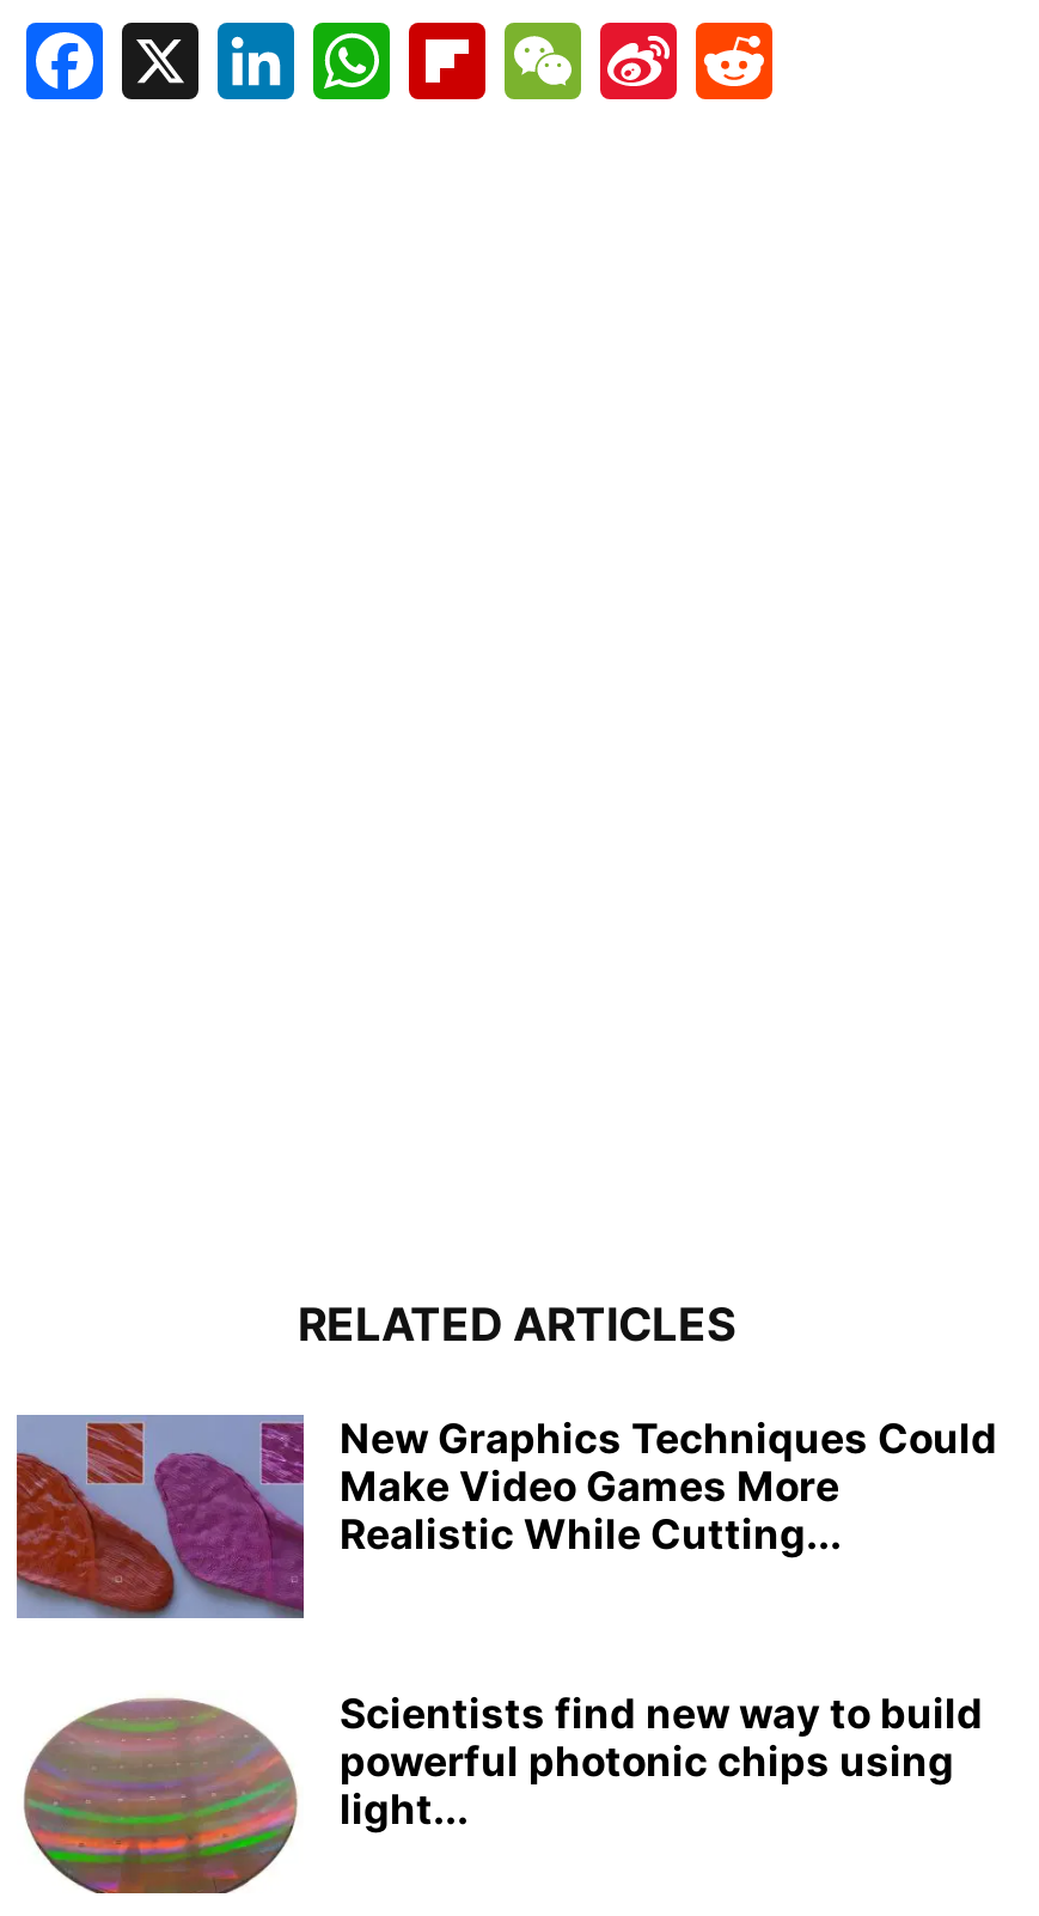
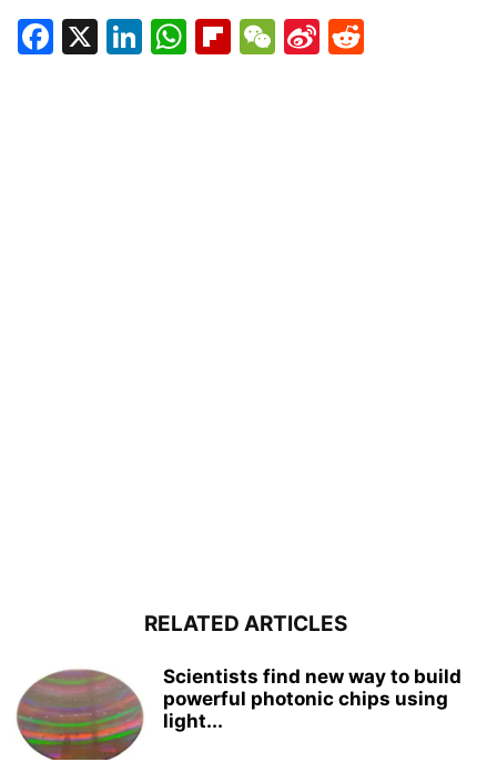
- [image]
- New Graphics Techniques Could
- Make Video Games More
- Realistic While Cutting...
